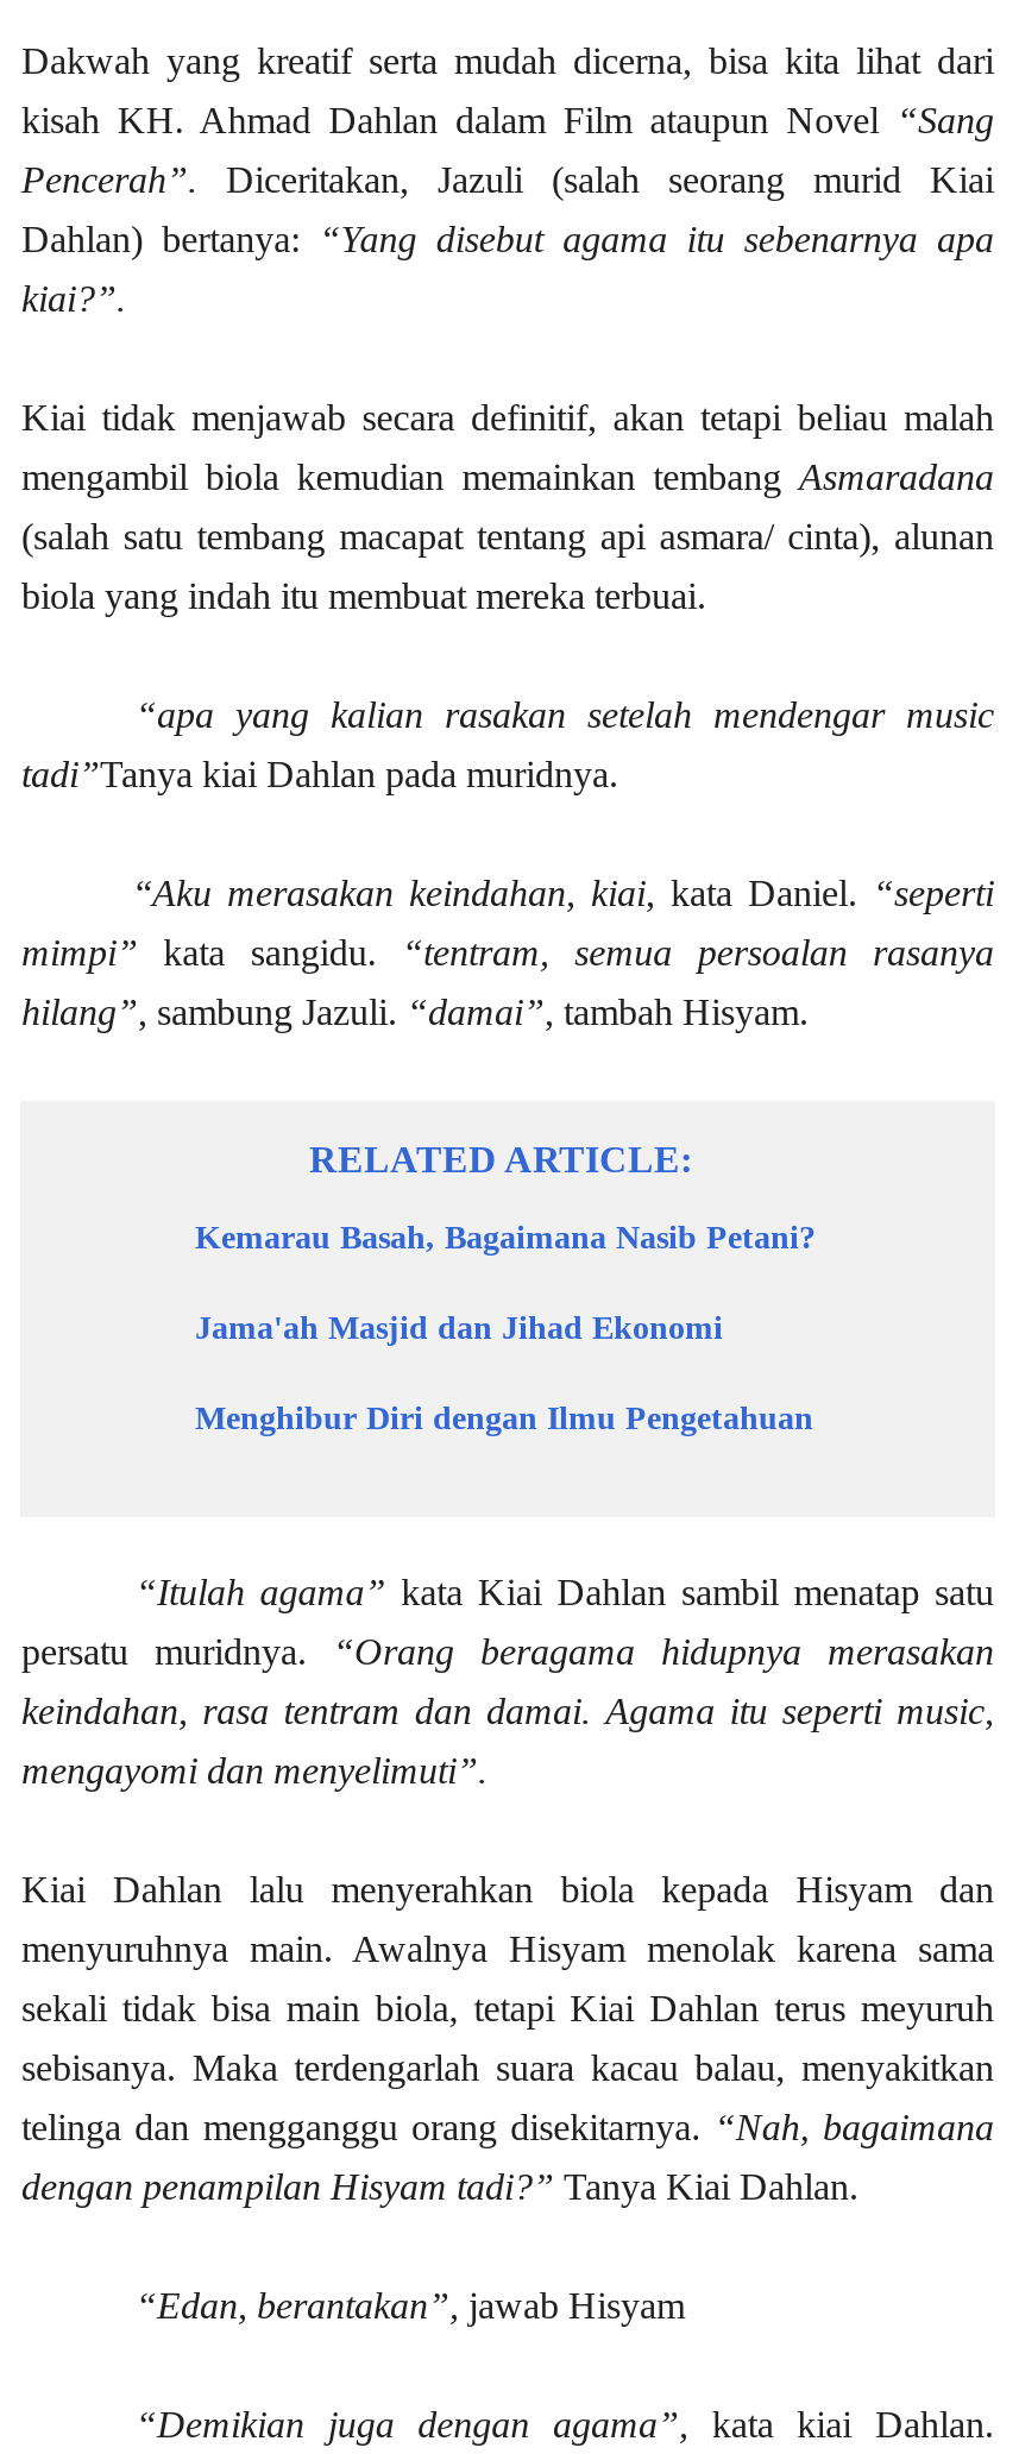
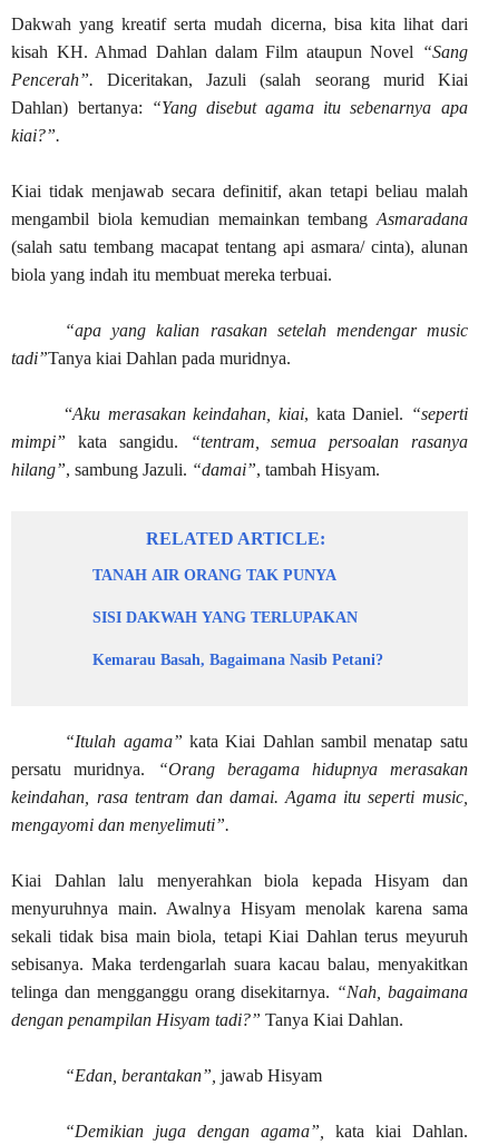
+ TANAH AIR ORANG TAK PUNYA
+ SISI DAKWAH YANG TERLUPAKAN

moved down: Kemarau Basah, Bagaimana Nasib Petani?

- Jama'ah Masjid dan Jihad Ekonomi
- Menghibur Diri dengan Ilmu Pengetahuan
